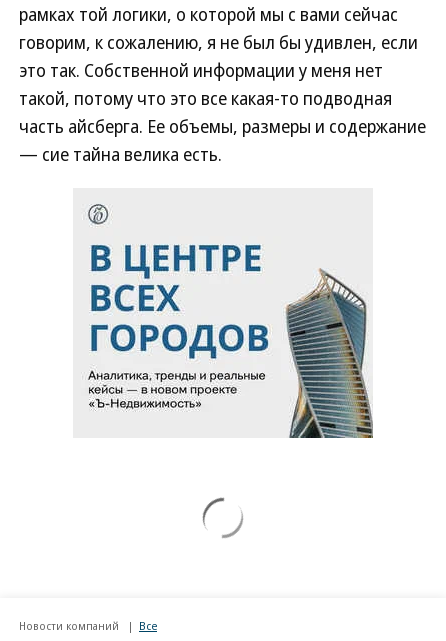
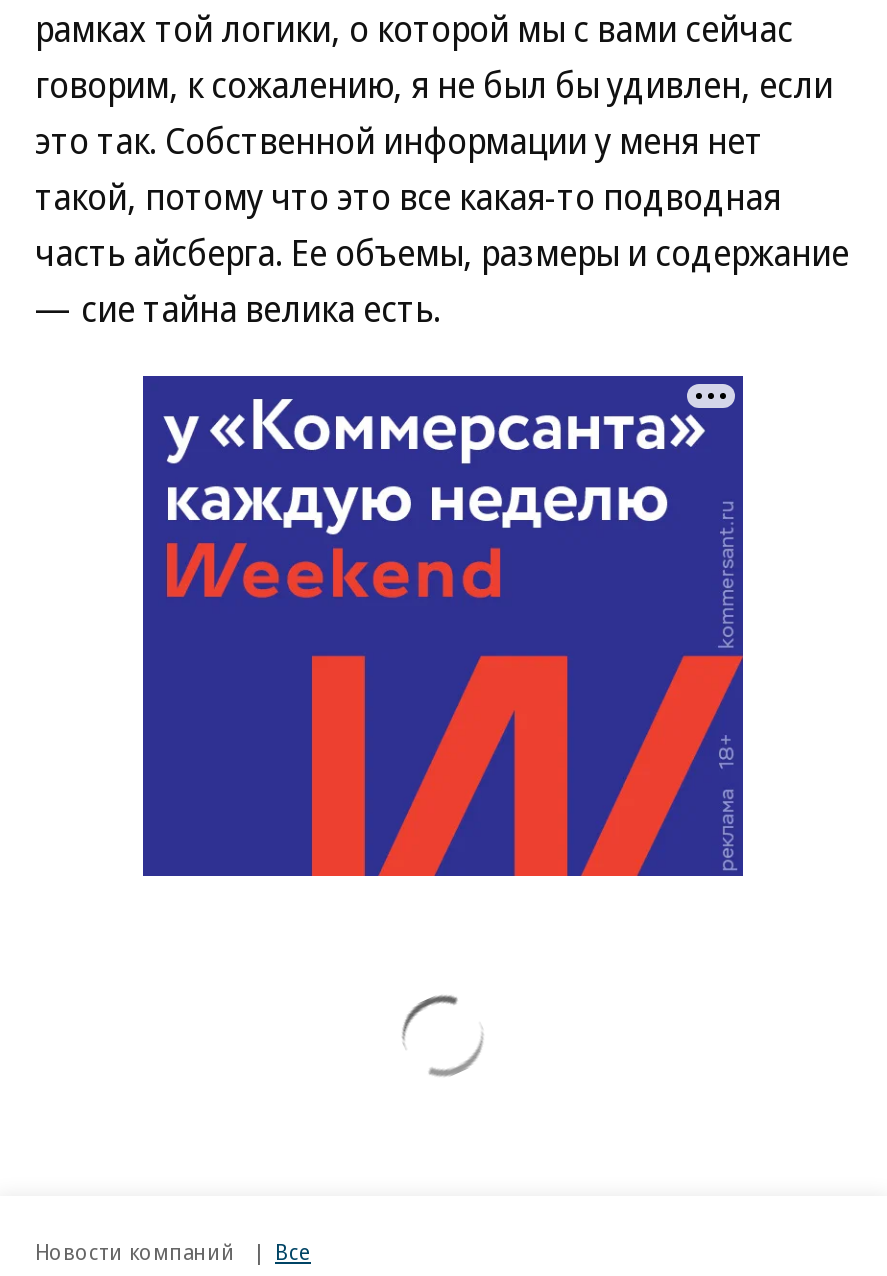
- [image]
+ [image]
